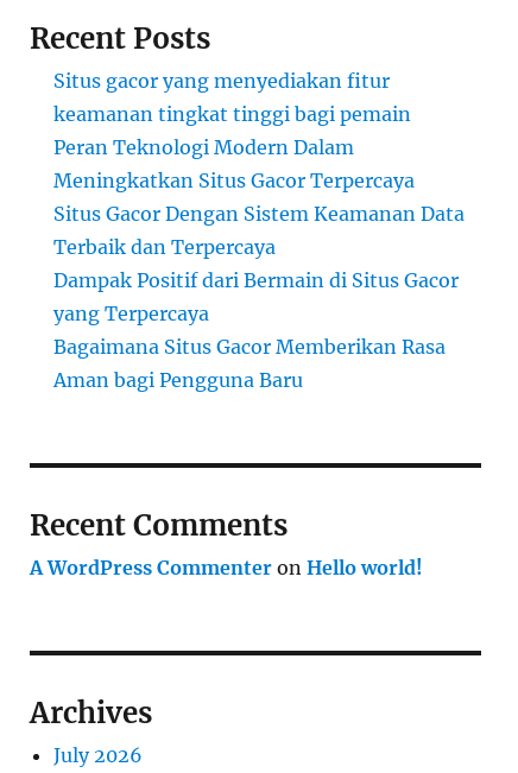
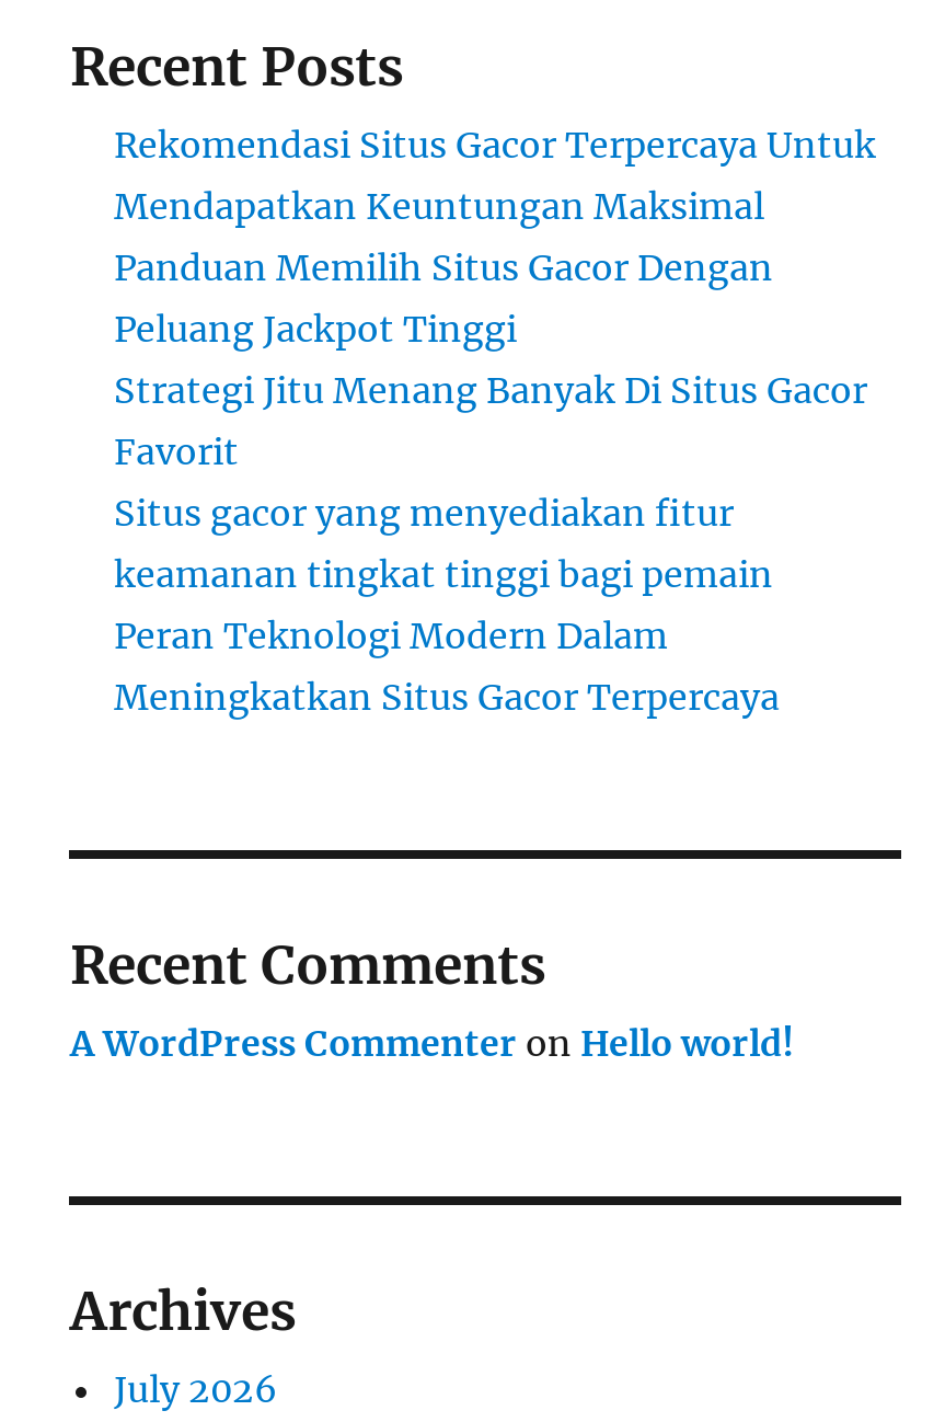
+ Rekomendasi Situs Gacor Terpercaya Untuk
+ Mendapatkan Keuntungan Maksimal
+ Panduan Memilih Situs Gacor Dengan
+ Peluang Jackpot Tinggi
+ Strategi Jitu Menang Banyak Di Situs Gacor
+ Favorit

moved down: Situs gacor yang menyediakan fitur | keamanan tingkat tinggi bagi pemain | Peran Teknologi Modern Dalam | Meningkatkan Situs Gacor Terpercaya

- Situs Gacor Dengan Sistem Keamanan Data
- Terbaik dan Terpercaya
- Dampak Positif dari Bermain di Situs Gacor
- yang Terpercaya
- Bagaimana Situs Gacor Memberikan Rasa
- Aman bagi Pengguna Baru
